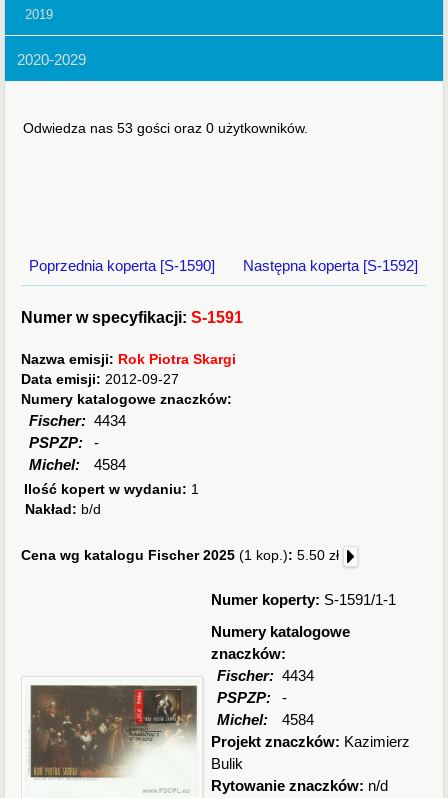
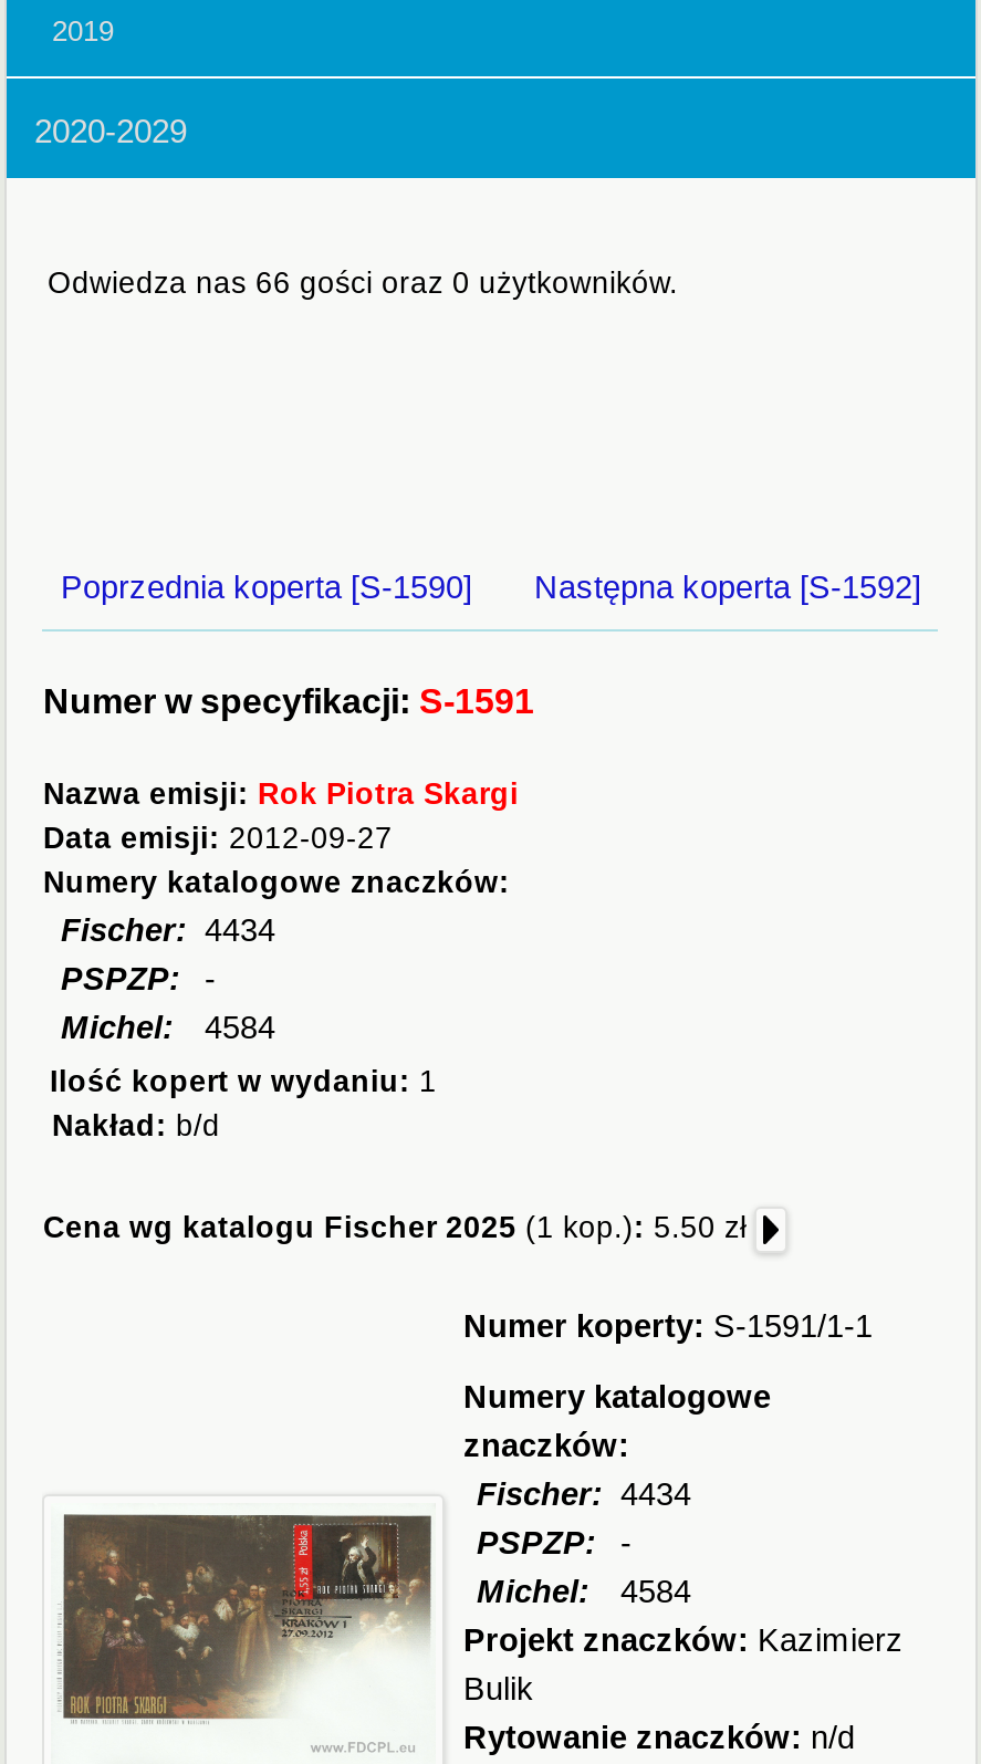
- Odwiedza nas 53 gości oraz 0 użytkowników.
+ Odwiedza nas 66 gości oraz 0 użytkowników.
